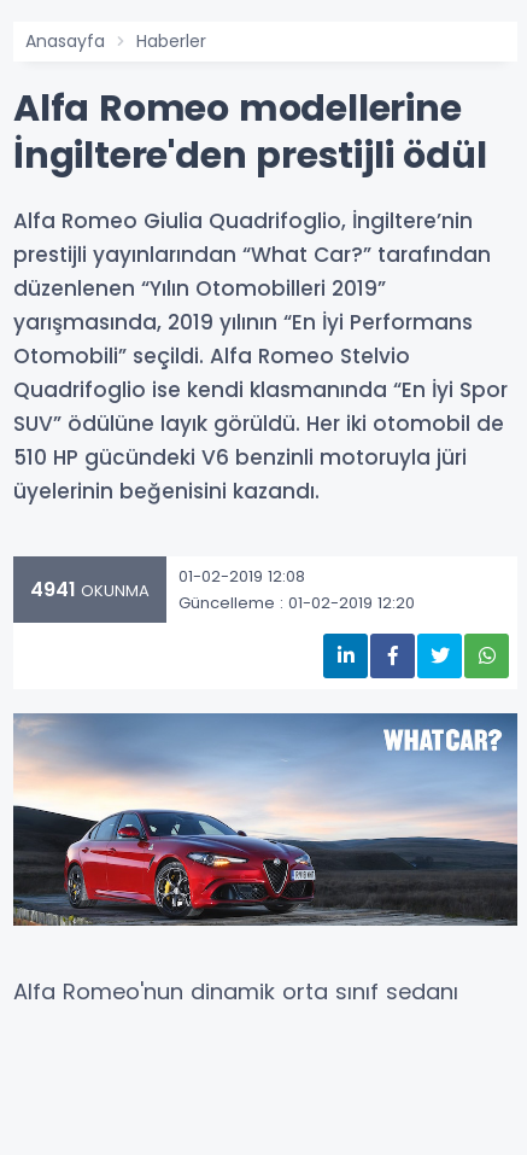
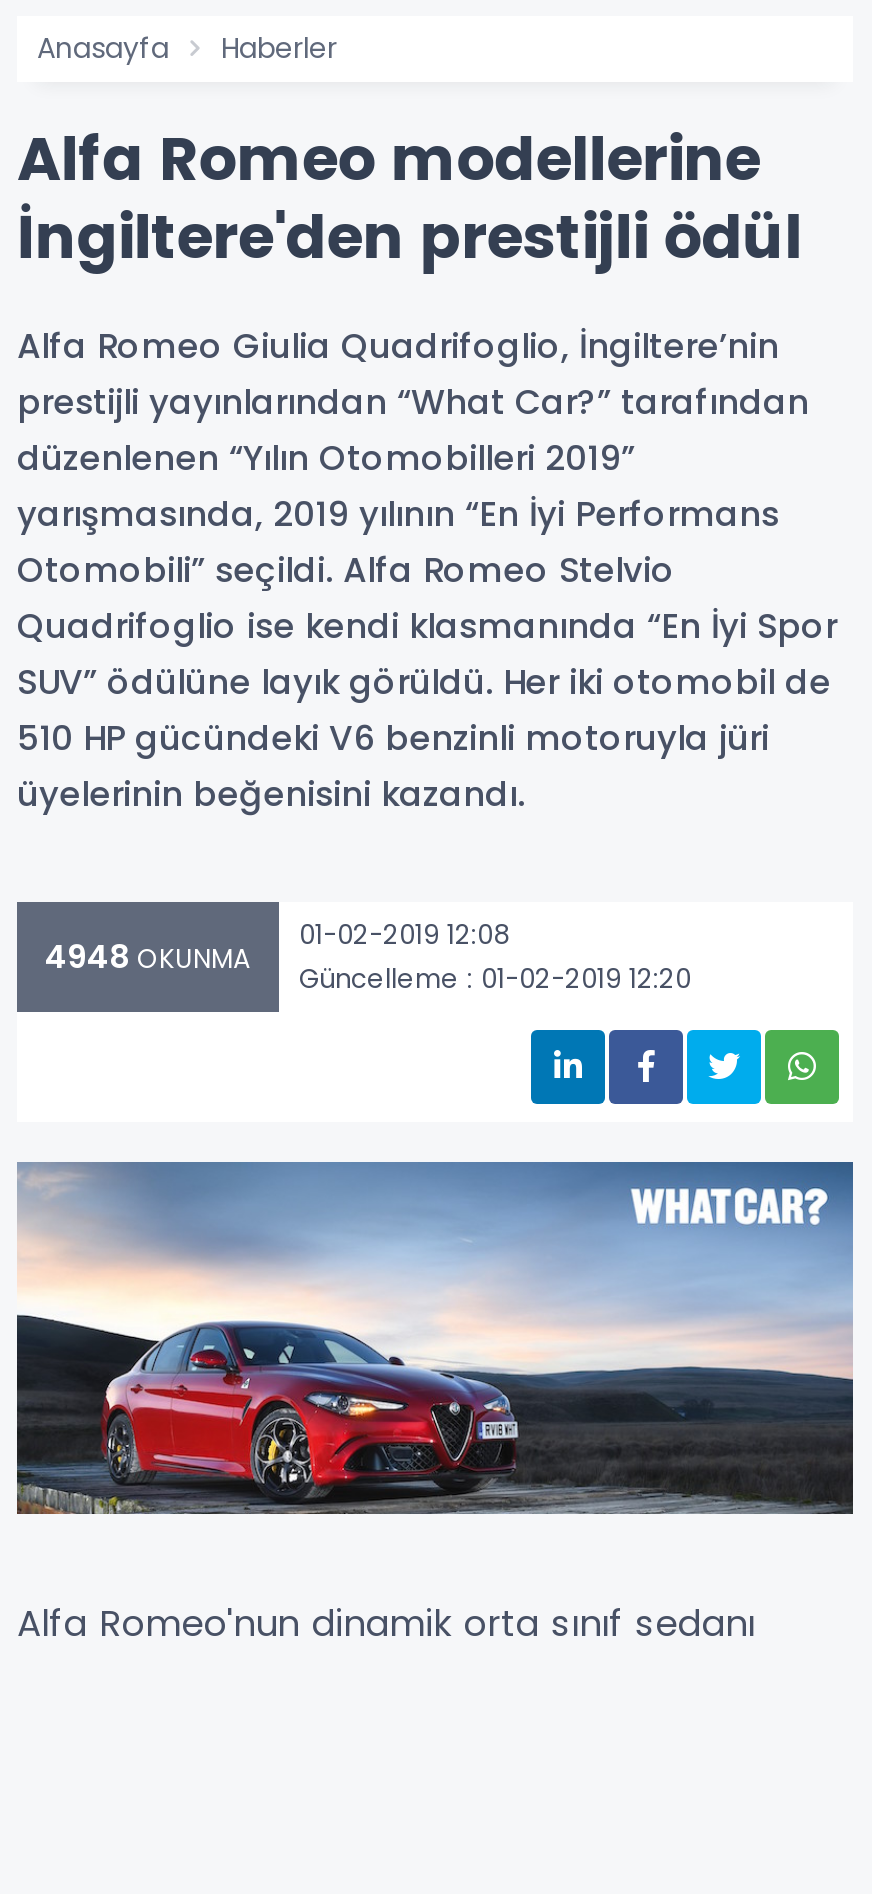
- 4941 OKUNMA 01-02-2019 12:08 Güncelleme : 01-02-2019 12:20
+ 4948 OKUNMA 01-02-2019 12:08 Güncelleme : 01-02-2019 12:20
